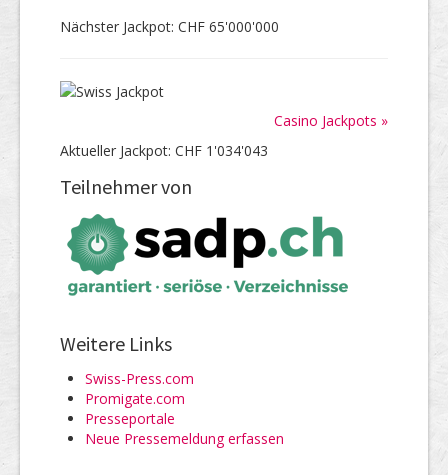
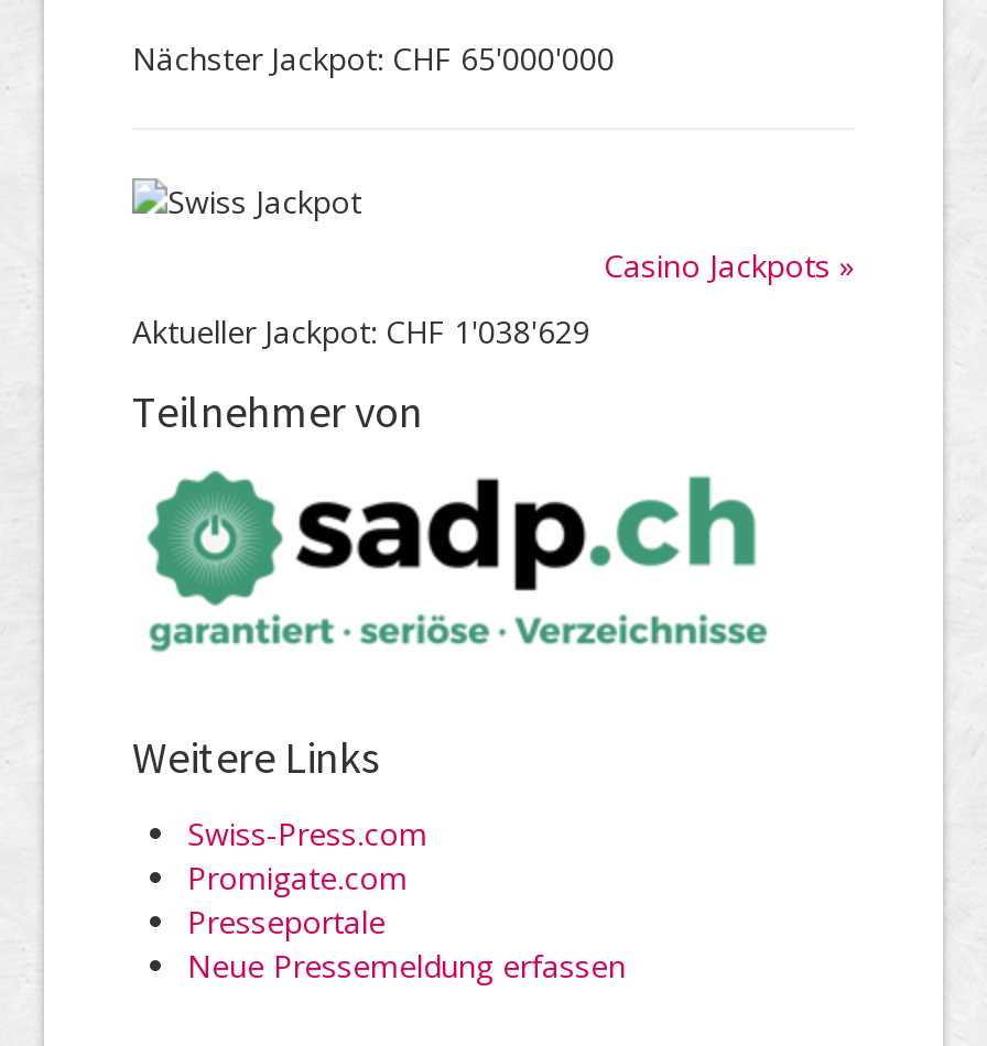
- Aktueller Jackpot: CHF 1'034'043
+ Aktueller Jackpot: CHF 1'038'629
